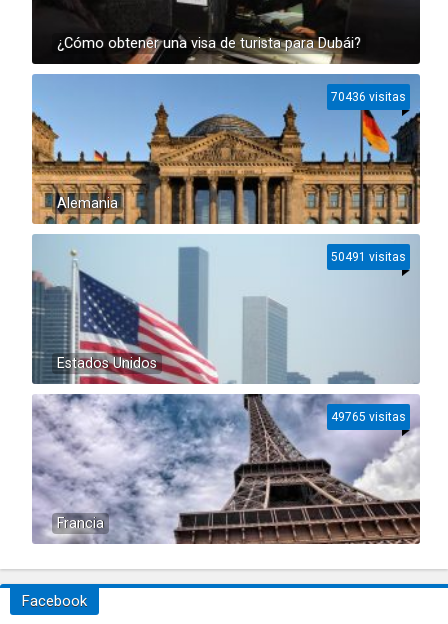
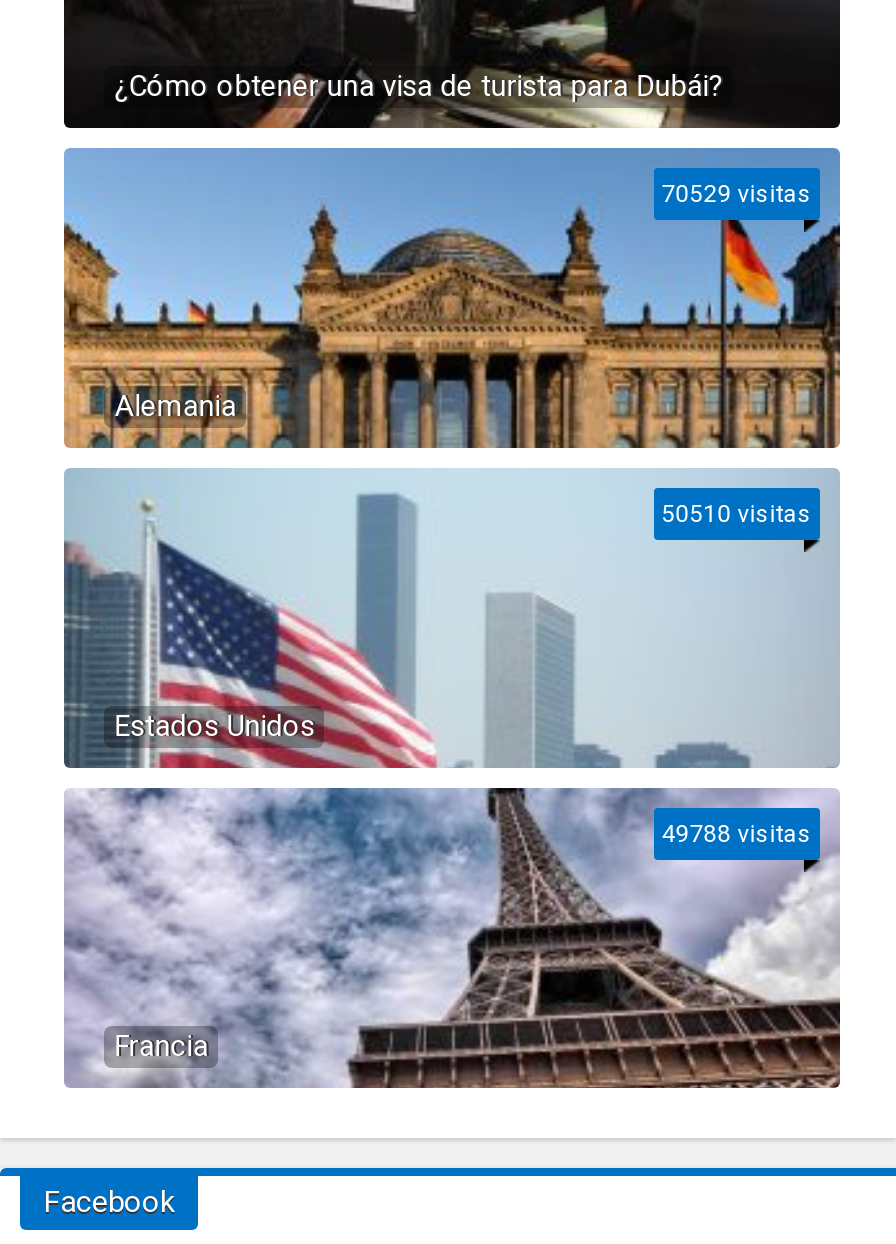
- 70436 visitas
+ 70529 visitas

- 50491 visitas
+ 50510 visitas

- 49765 visitas
+ 49788 visitas
